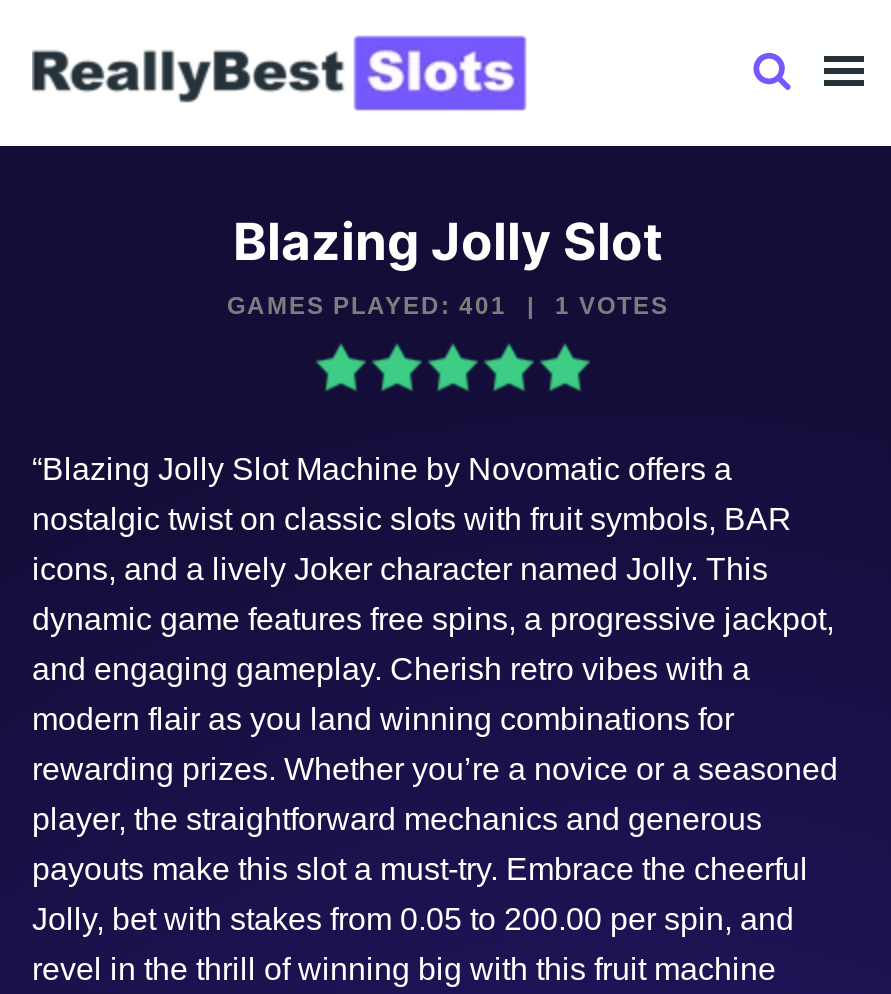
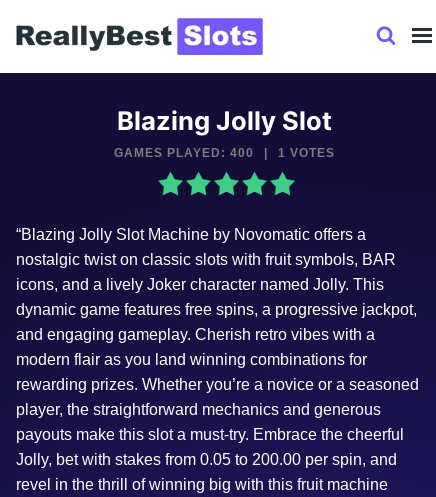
- GAMES PLAYED: 401
+ GAMES PLAYED: 400
